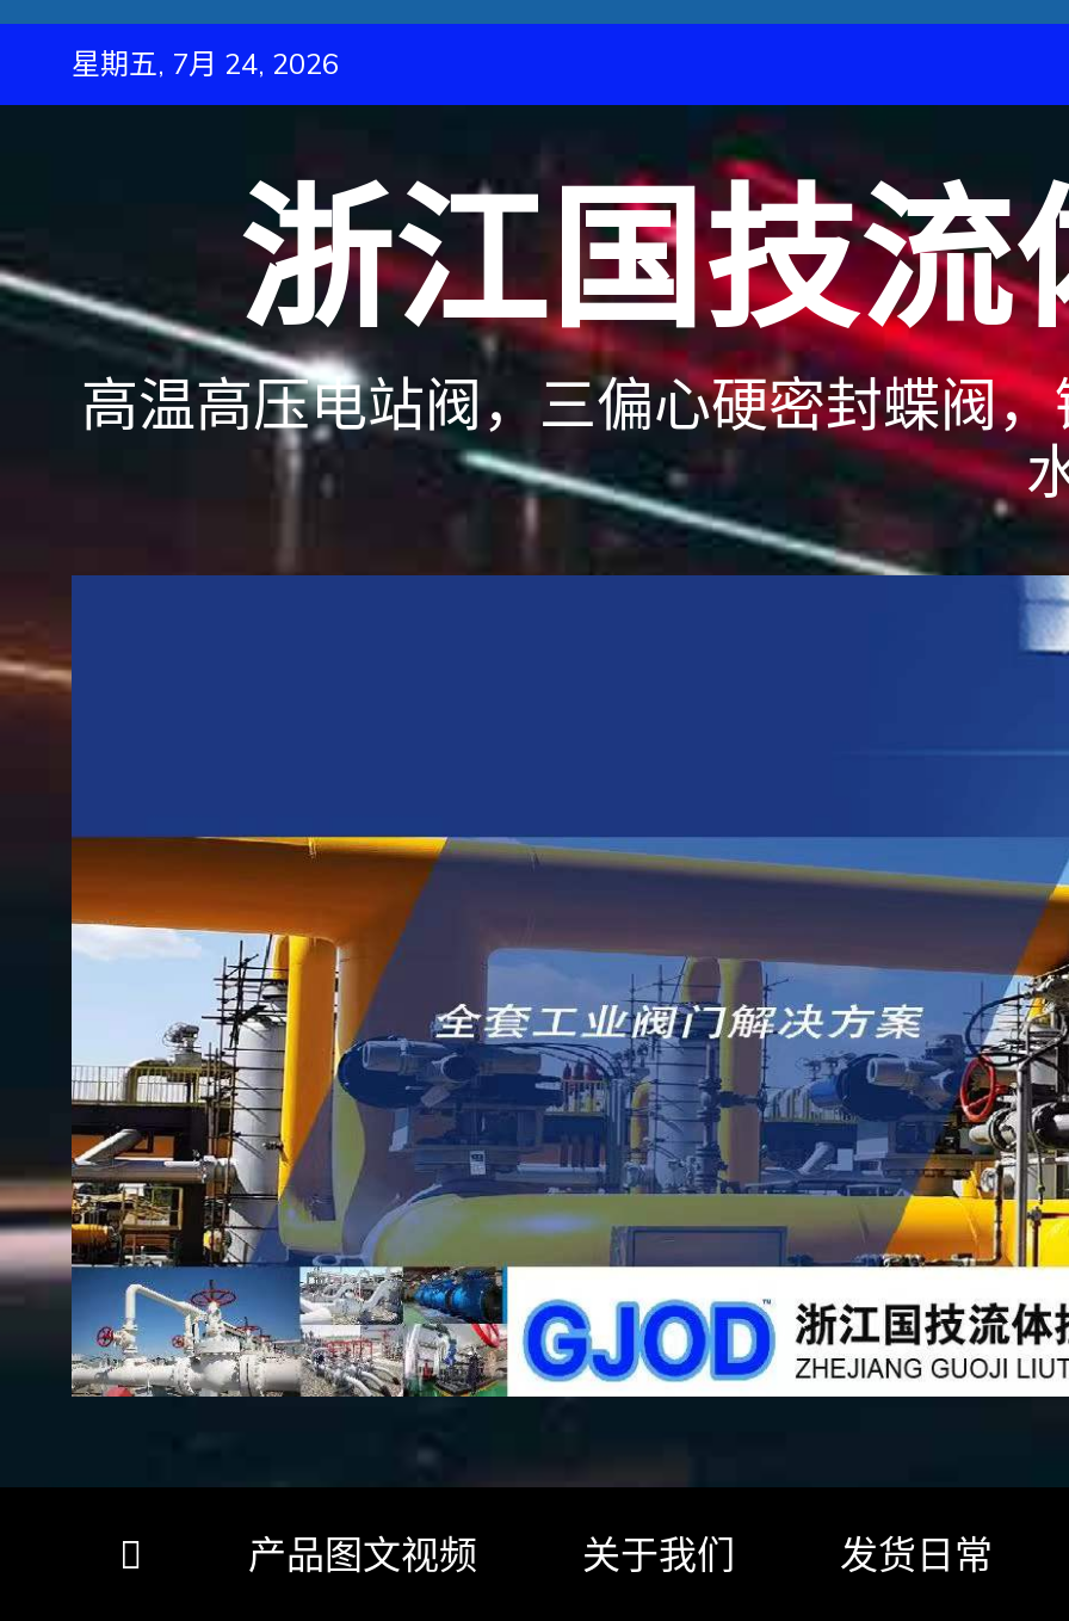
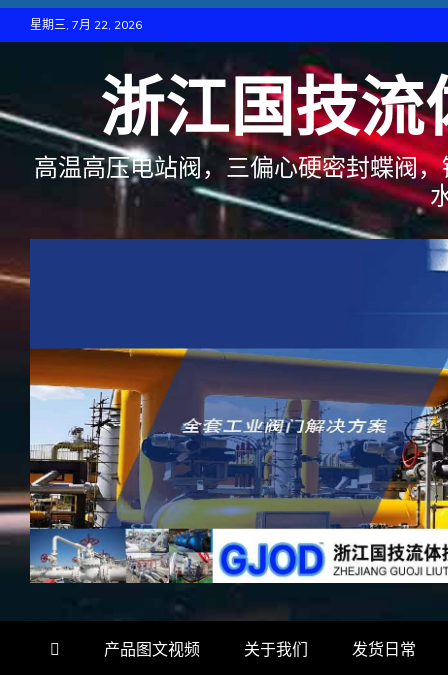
- 星期五, 7月 24, 2026
+ 星期三, 7月 22, 2026
